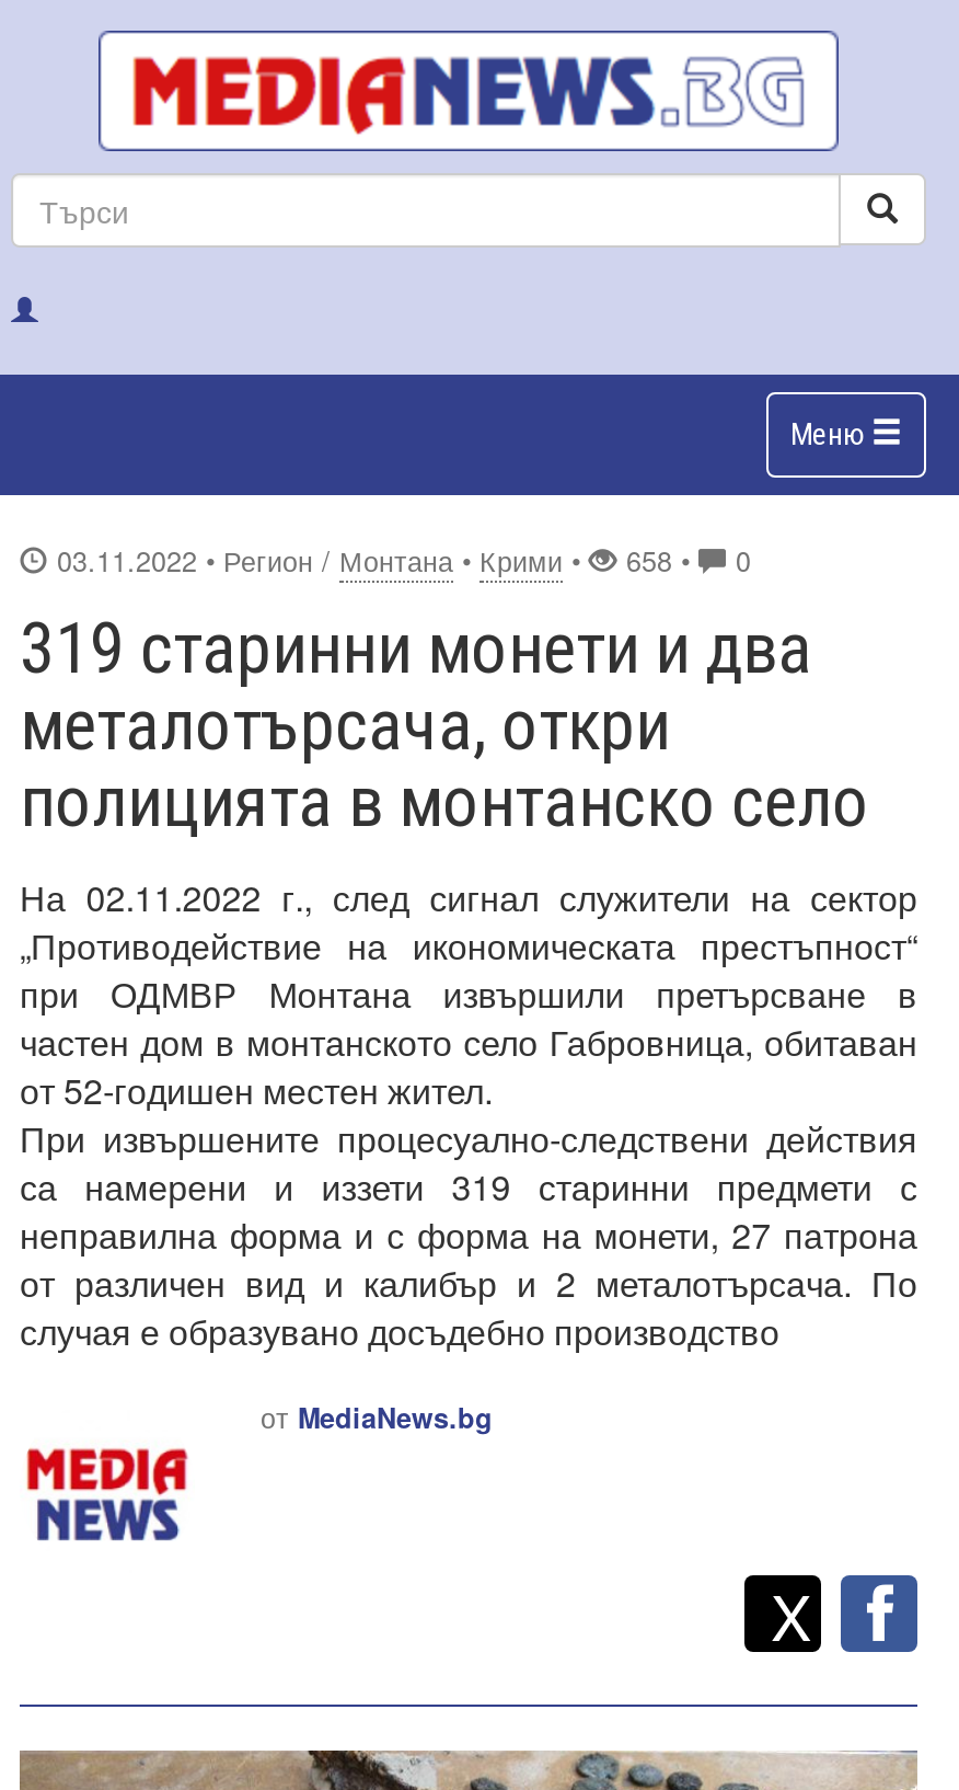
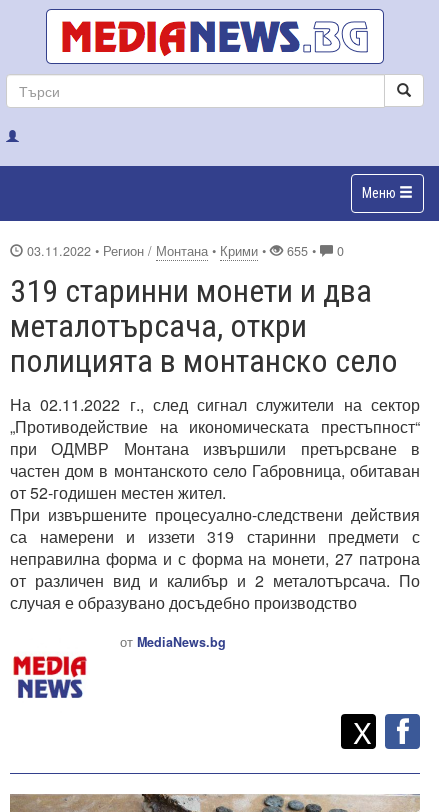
- 03.11.2022 • Регион / Монтана • Крими • 658 • 0
+ 03.11.2022 • Регион / Монтана • Крими • 655 • 0
